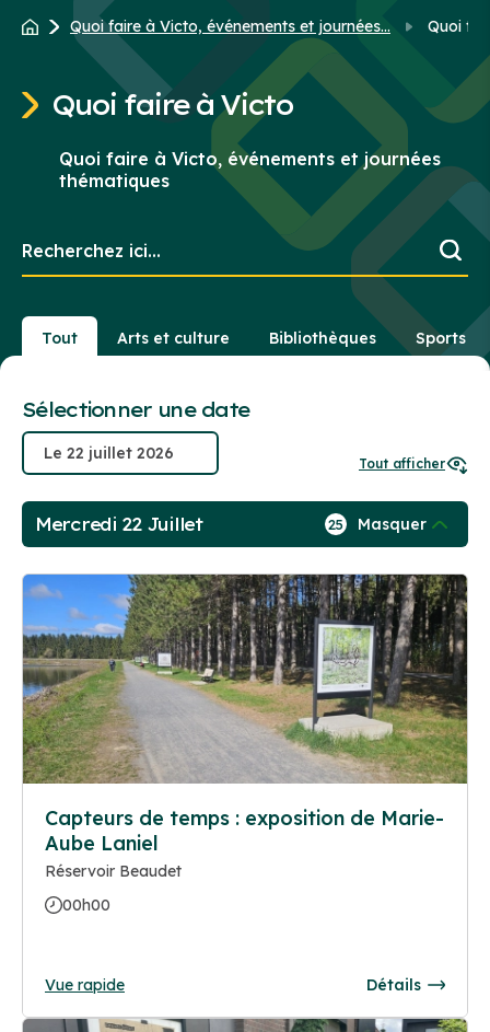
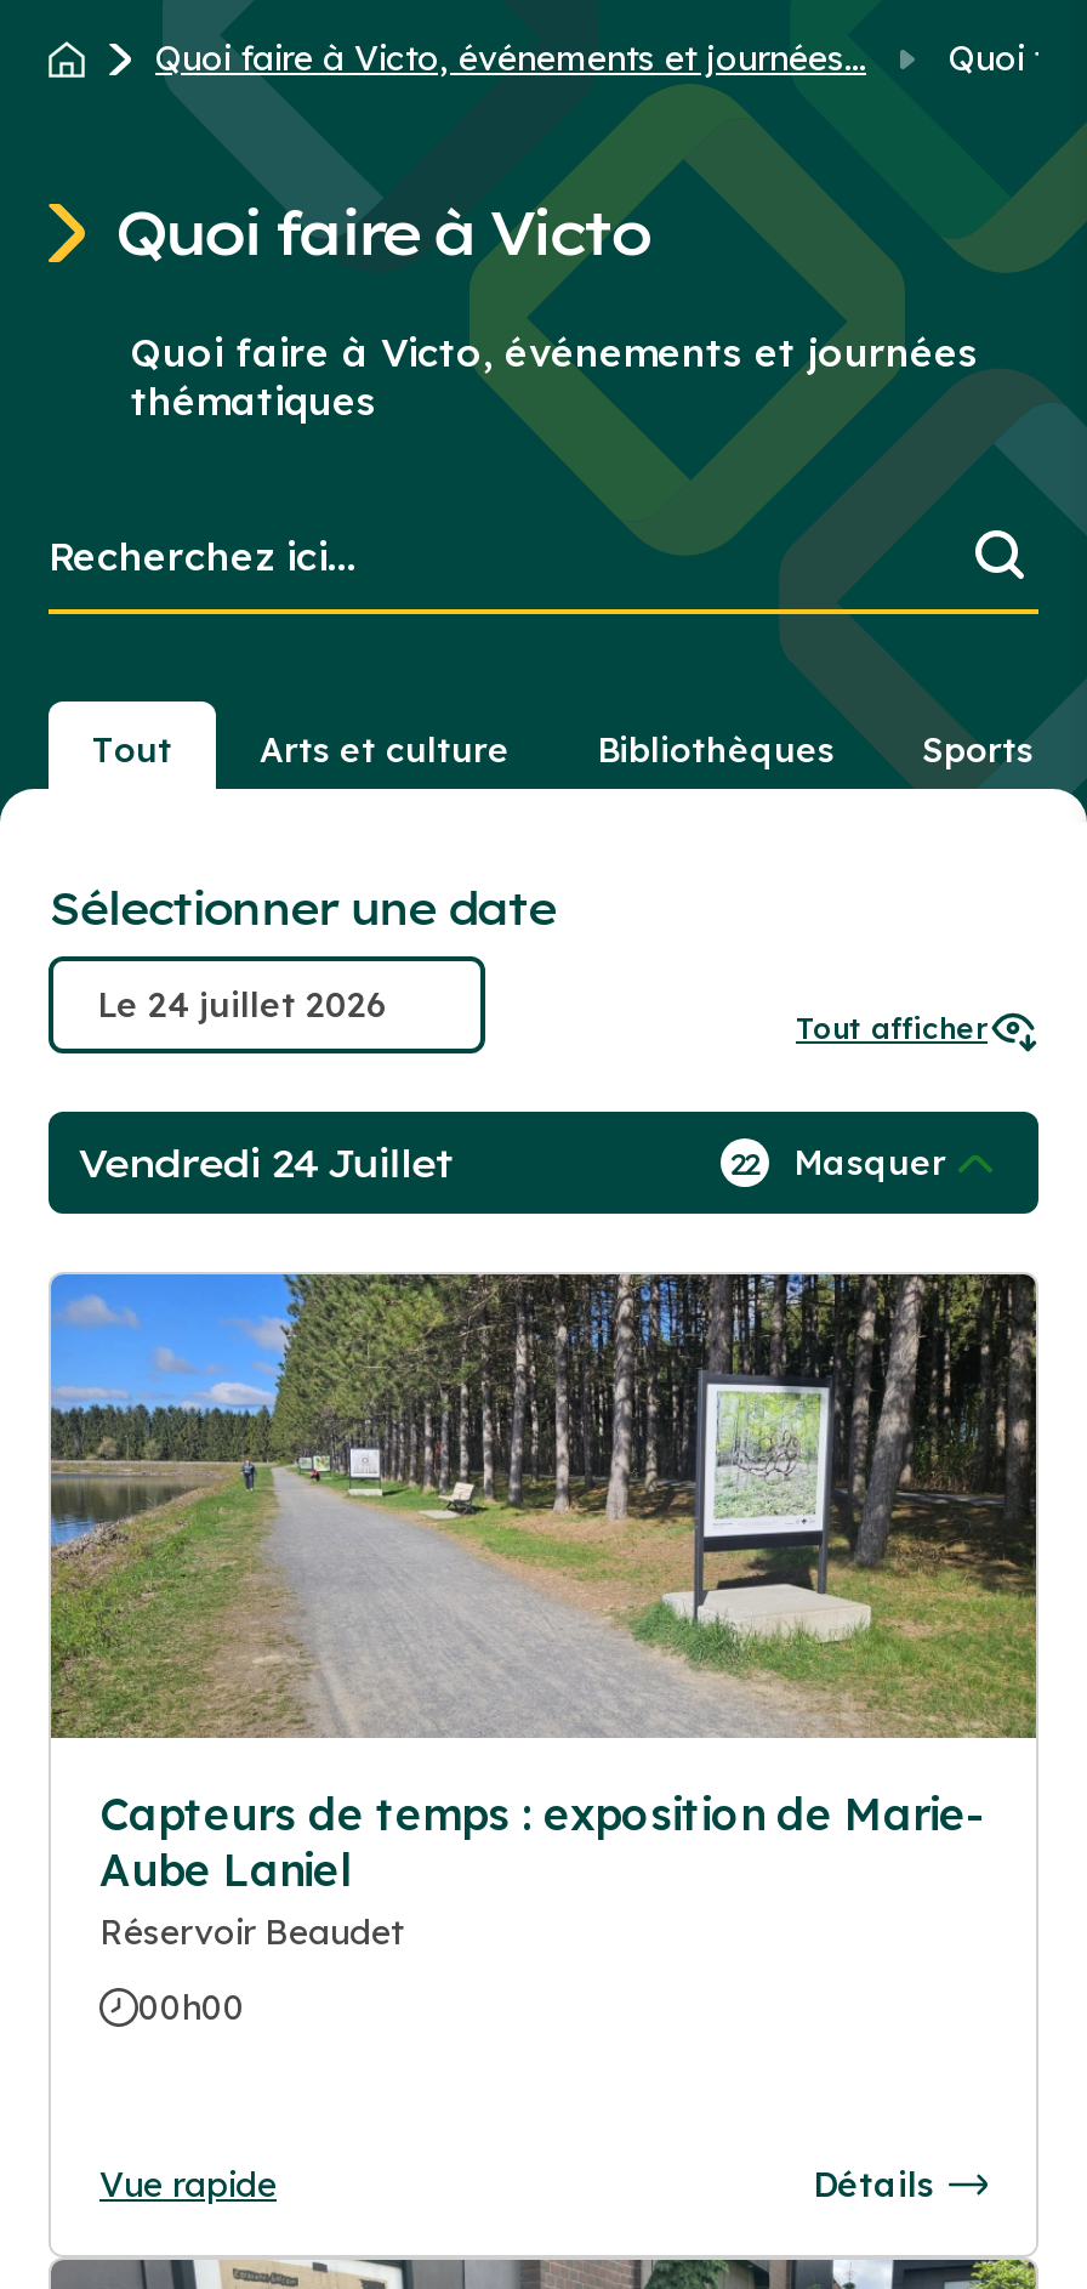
- Mercredi 22 Juillet
+ Vendredi 24 Juillet

- 25 Masquer
+ 22 Masquer
